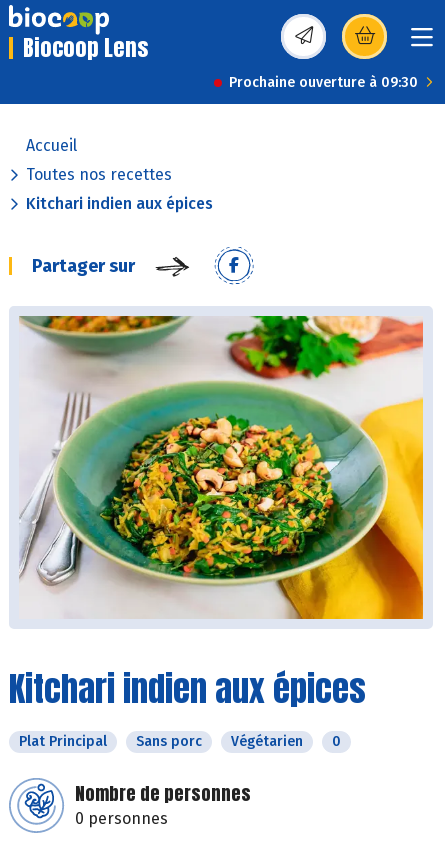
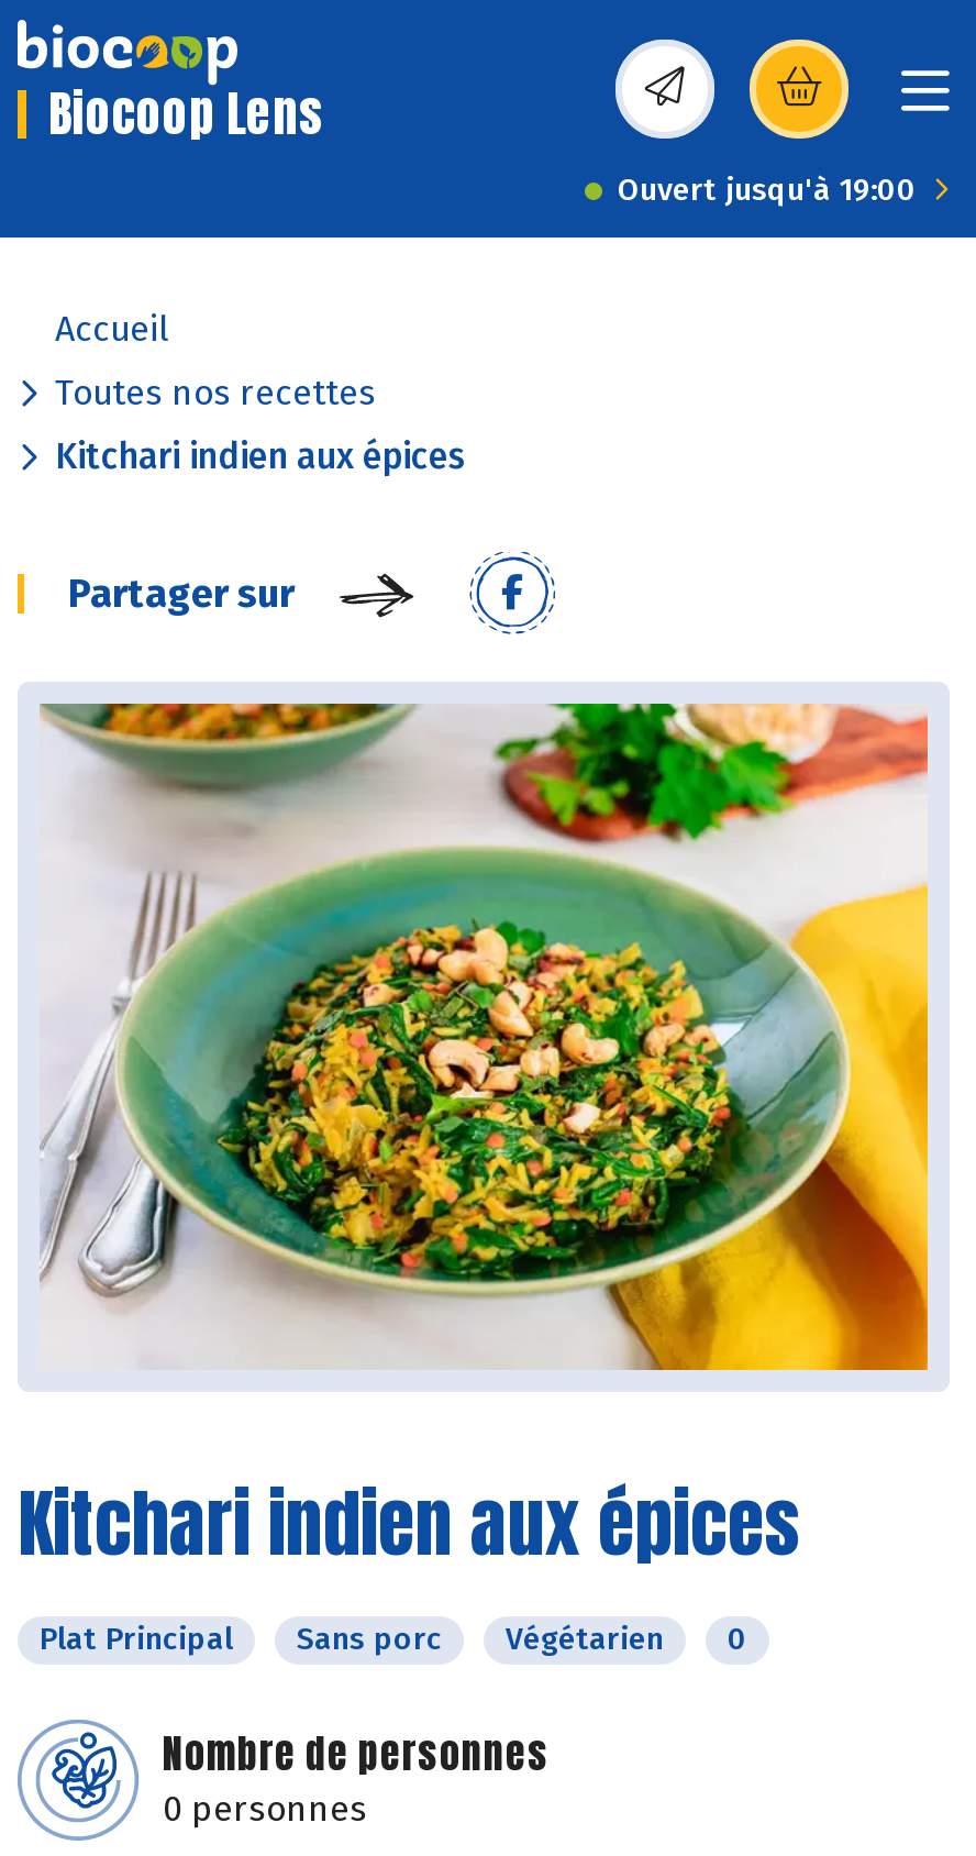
- Prochaine ouverture à 09:30
+ Ouvert jusqu'à 19:00
